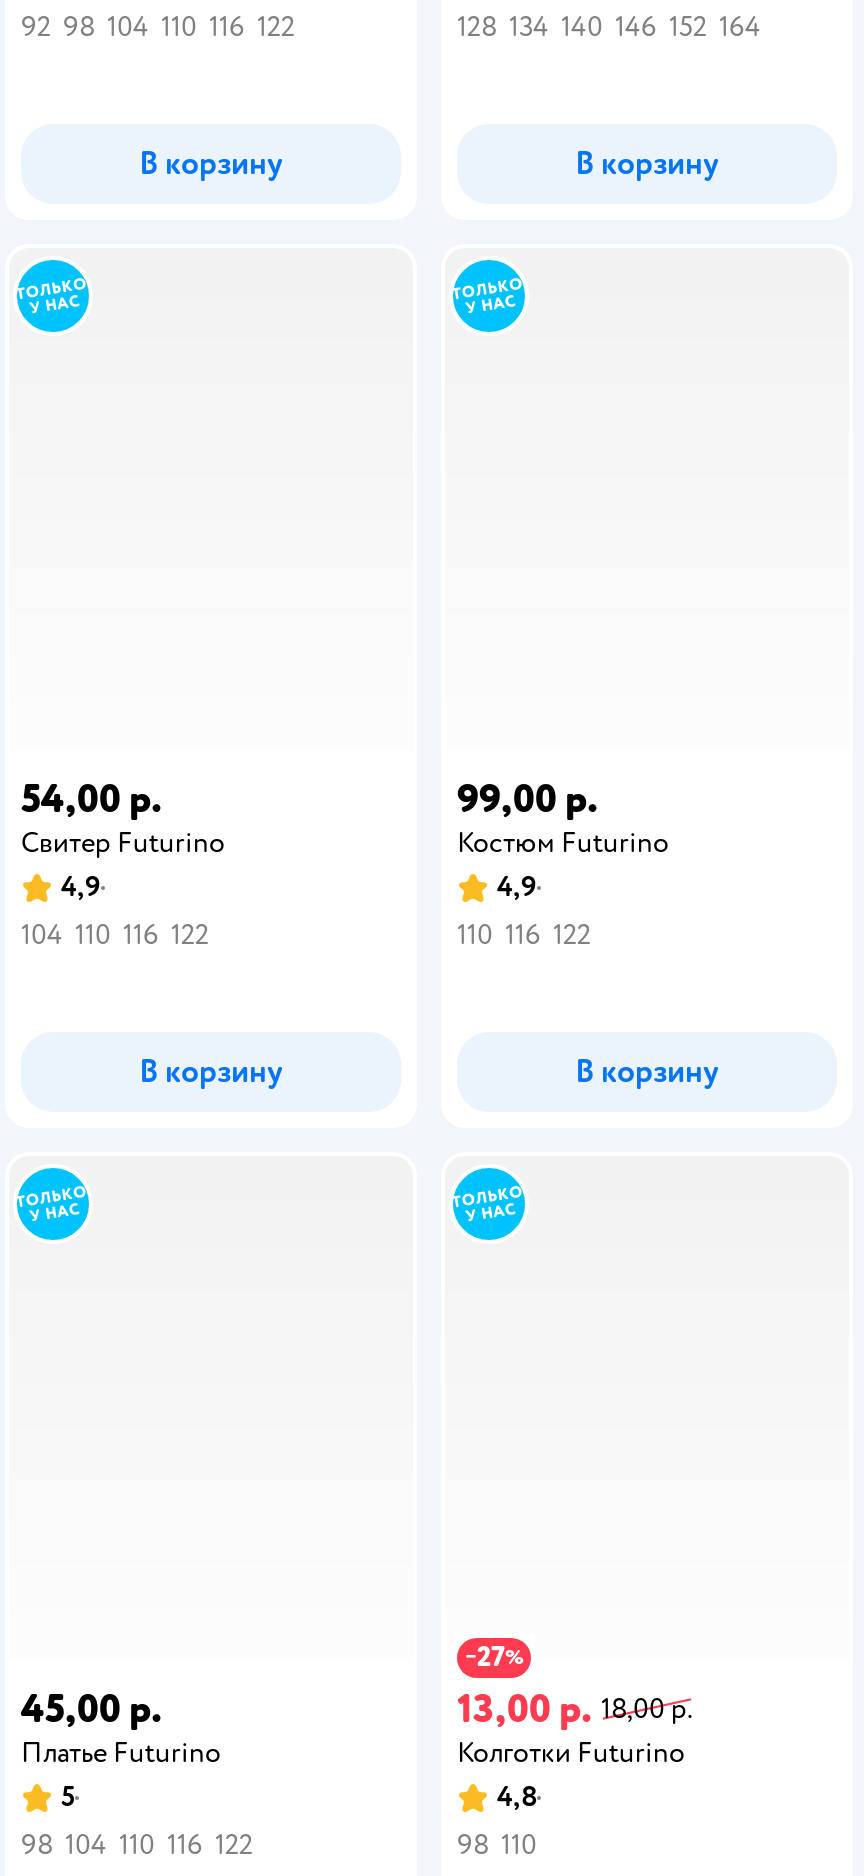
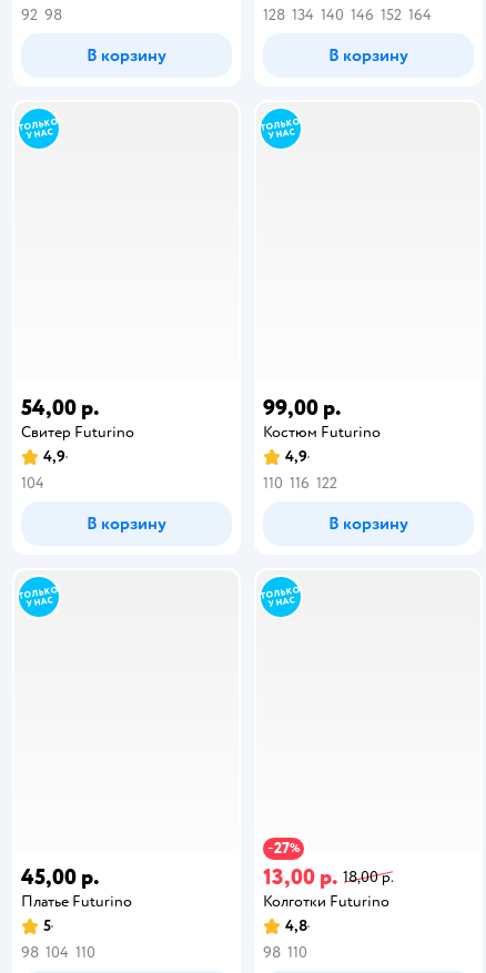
- 92 98 104 110 116 122
+ 92 98

- 104 110 116 122
+ 104

- 98 104 110 116 122
+ 98 104 110
